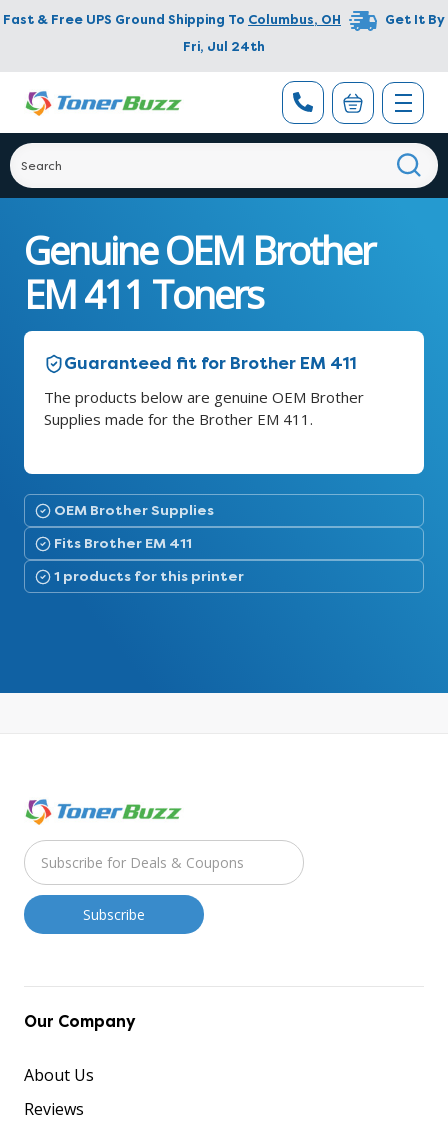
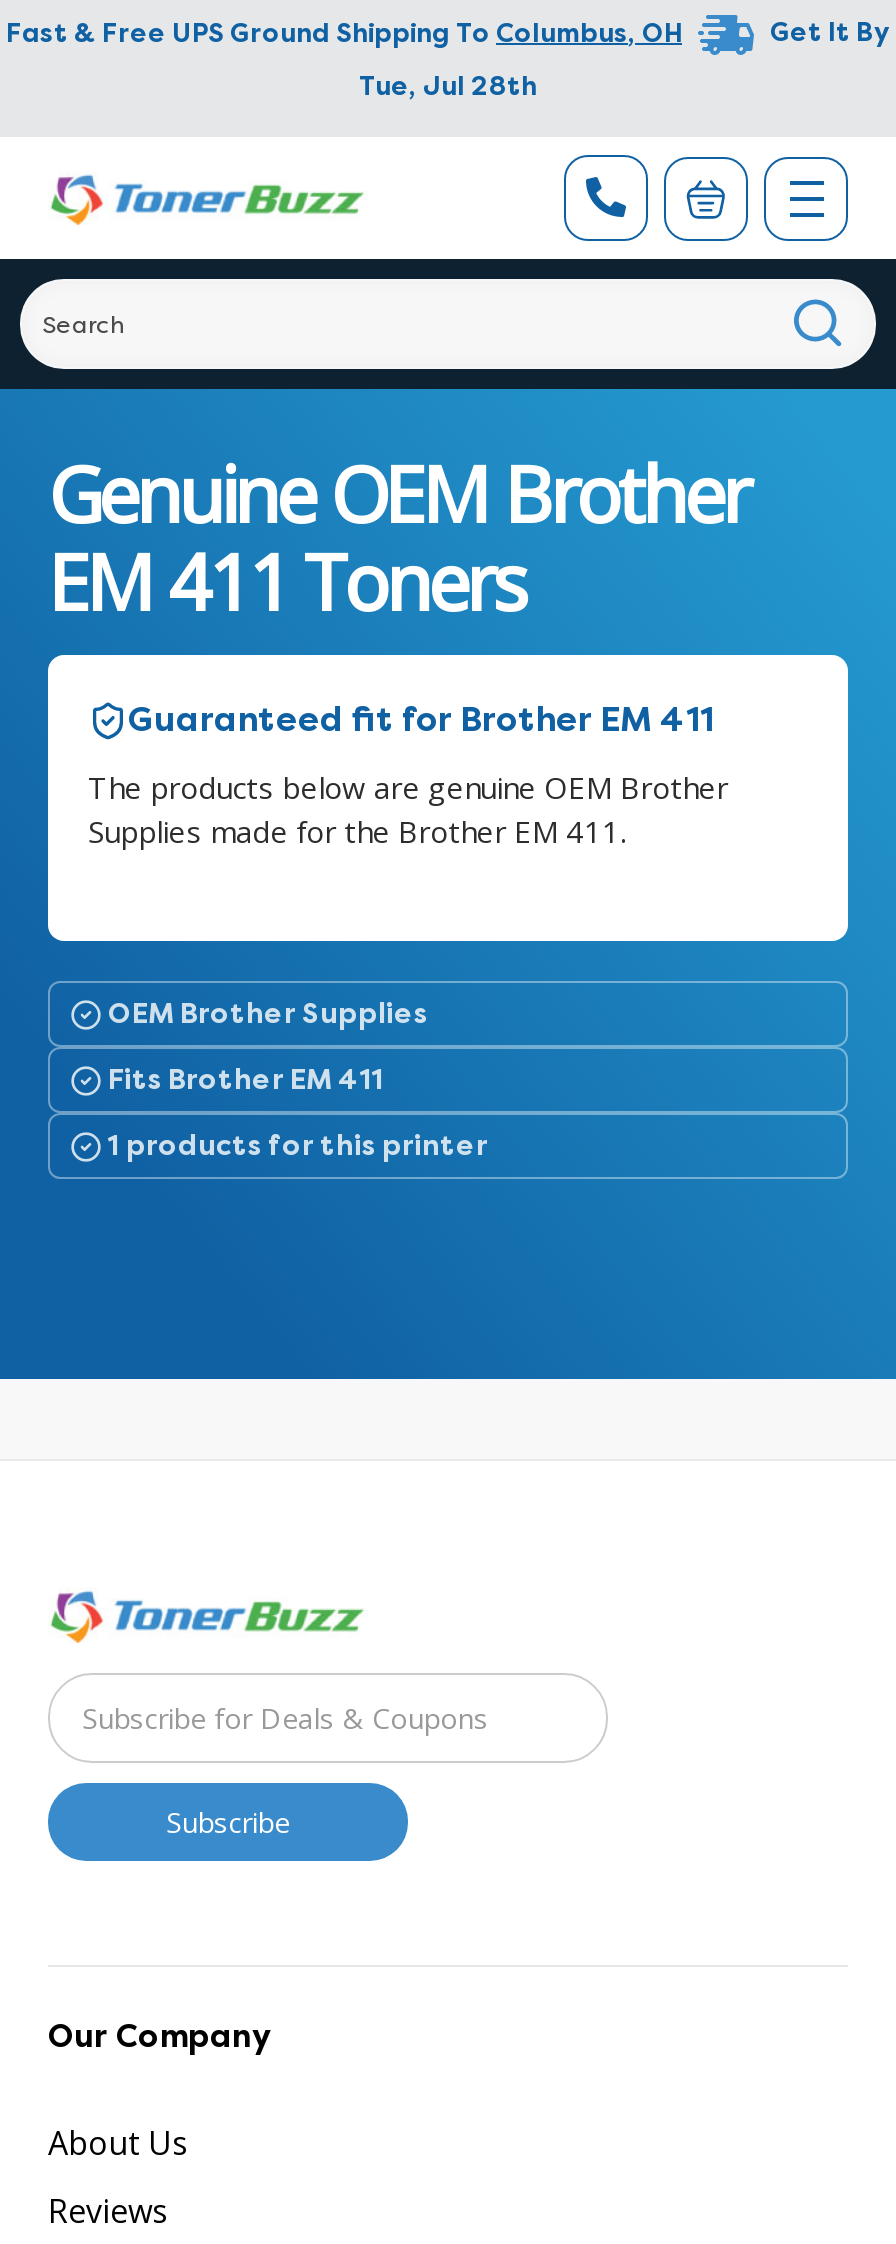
- Fri, Jul 24th
+ Tue, Jul 28th
